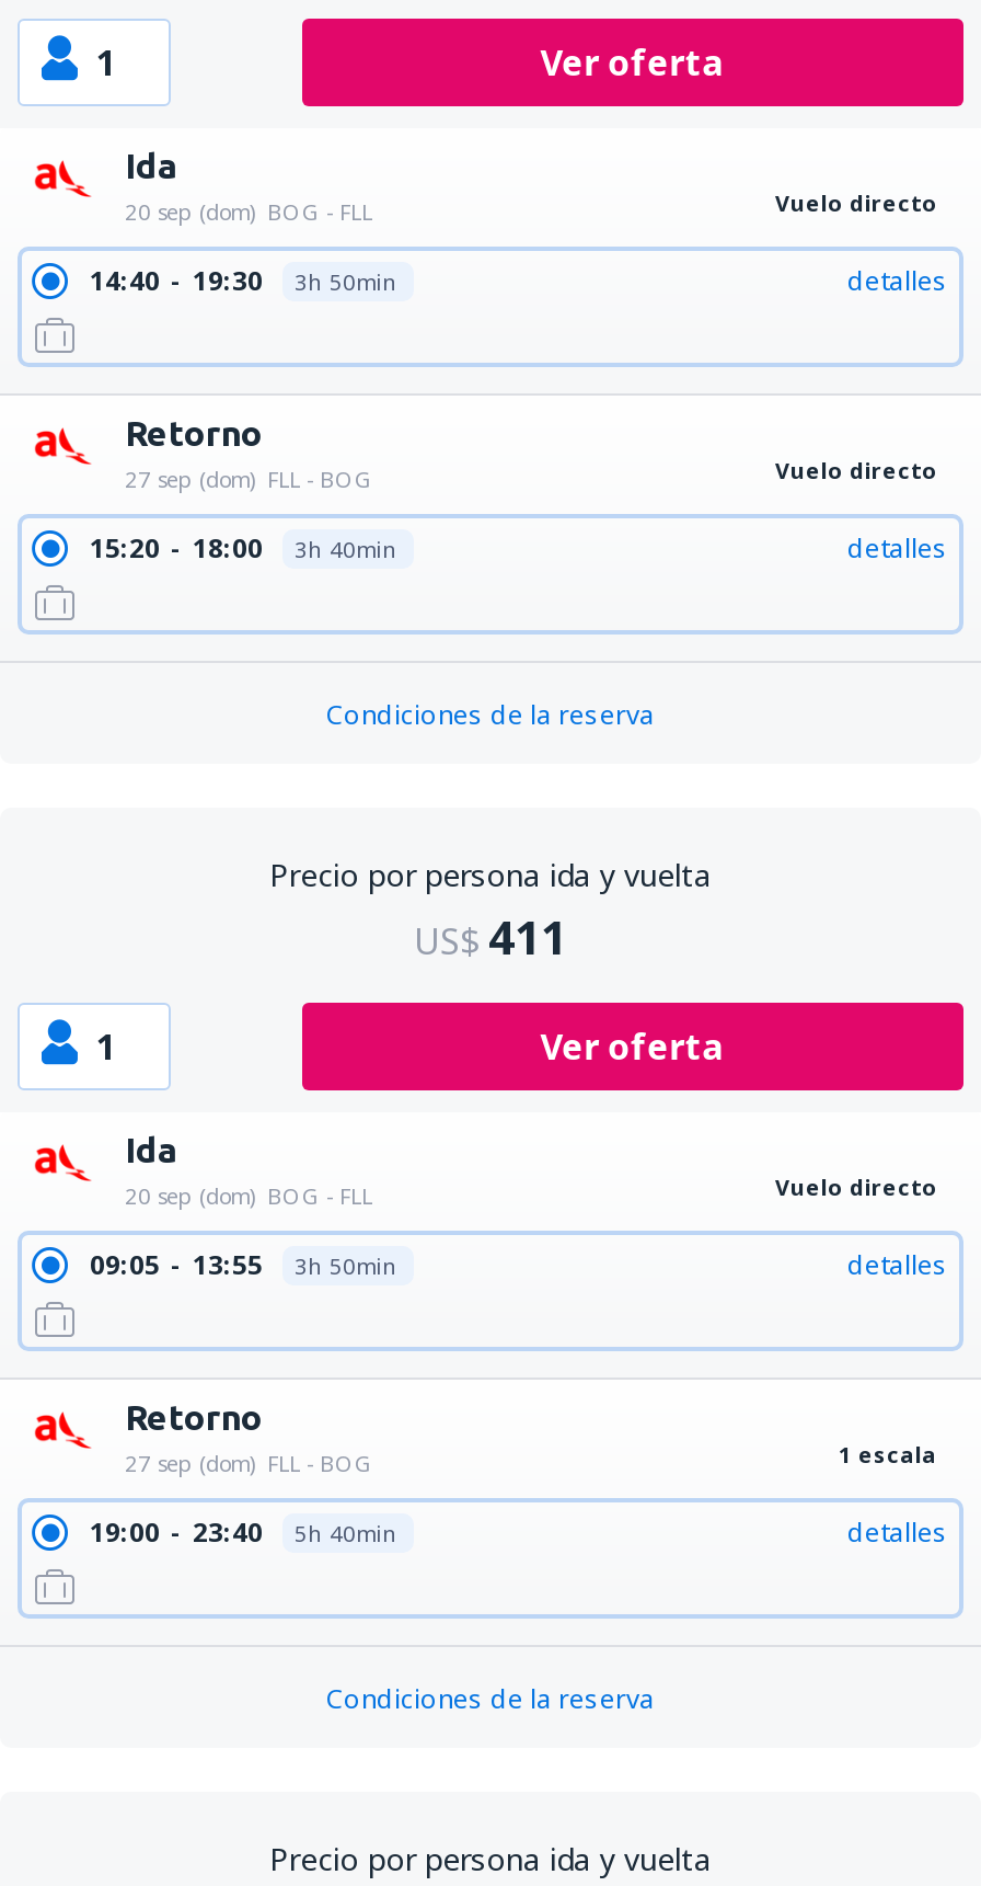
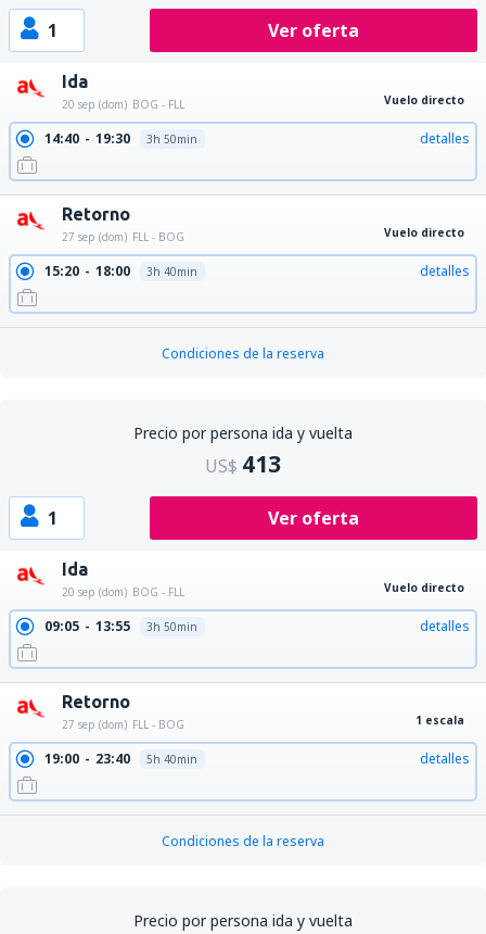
- US$ 411
+ US$ 413
